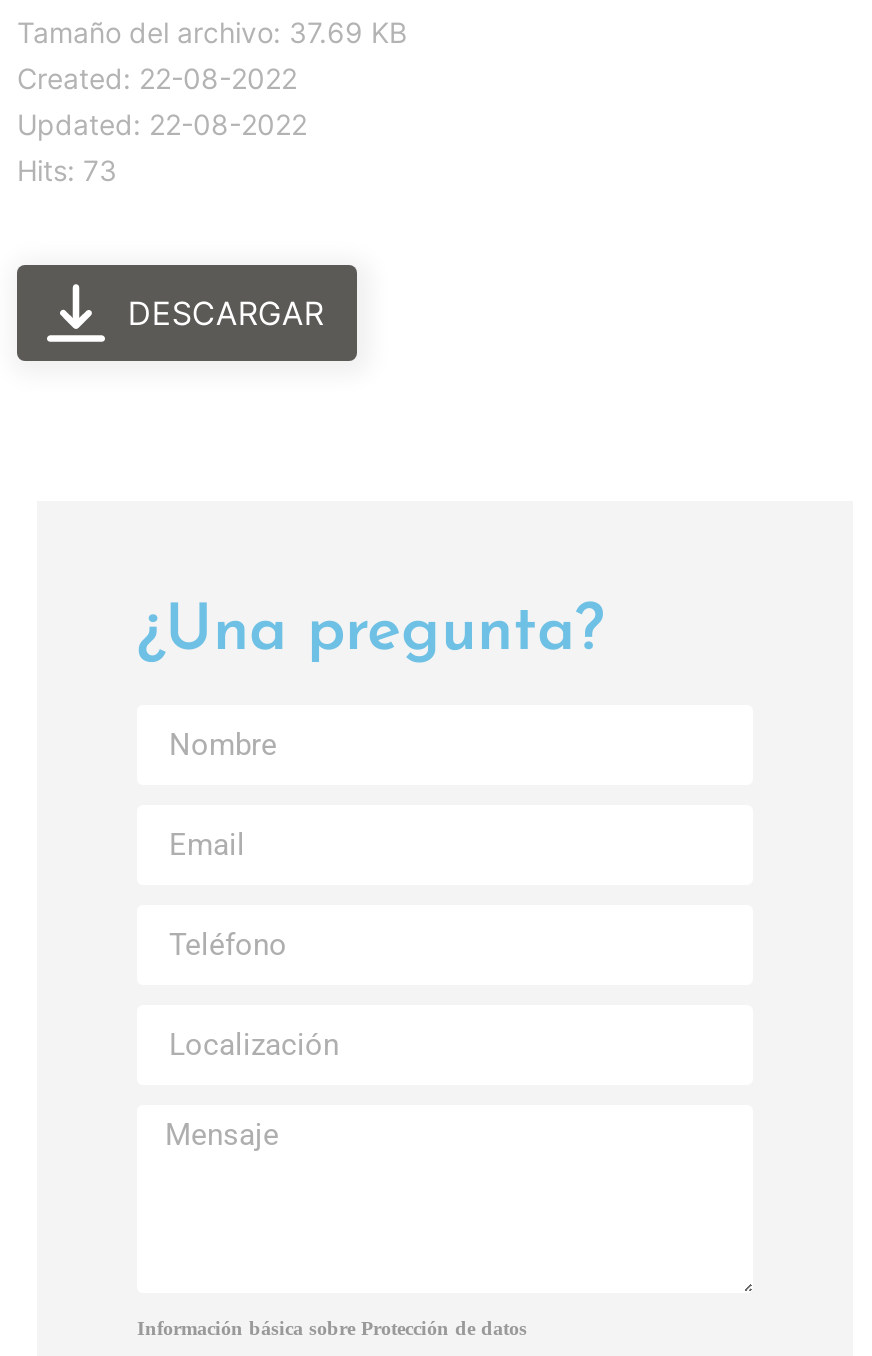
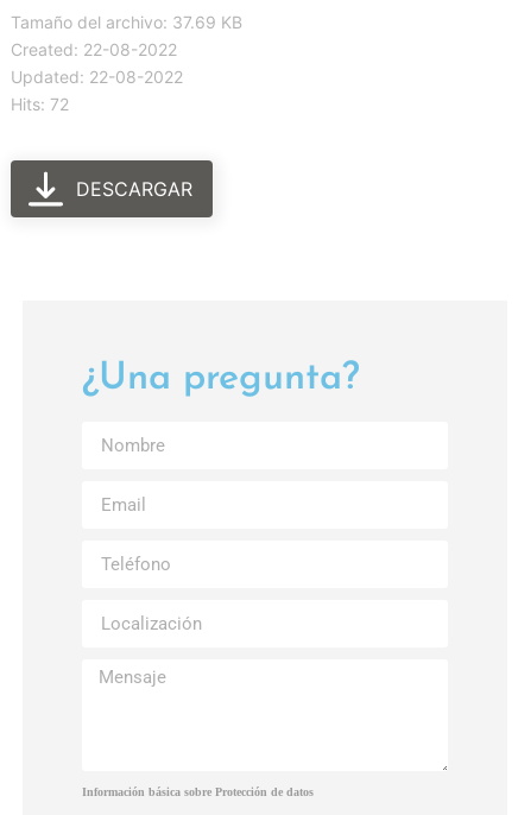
- Hits: 73
+ Hits: 72
